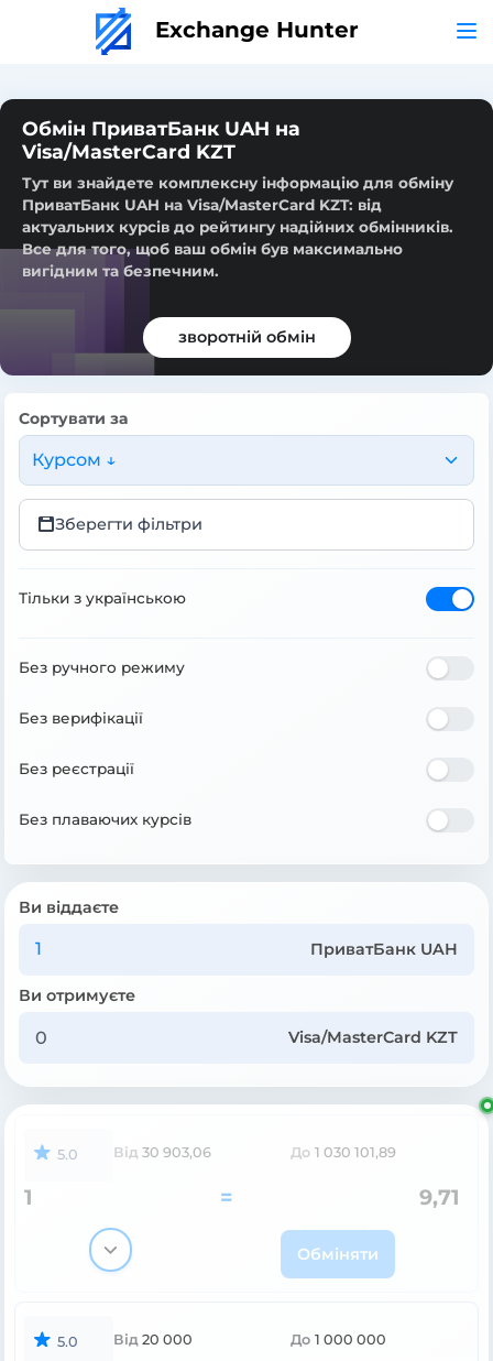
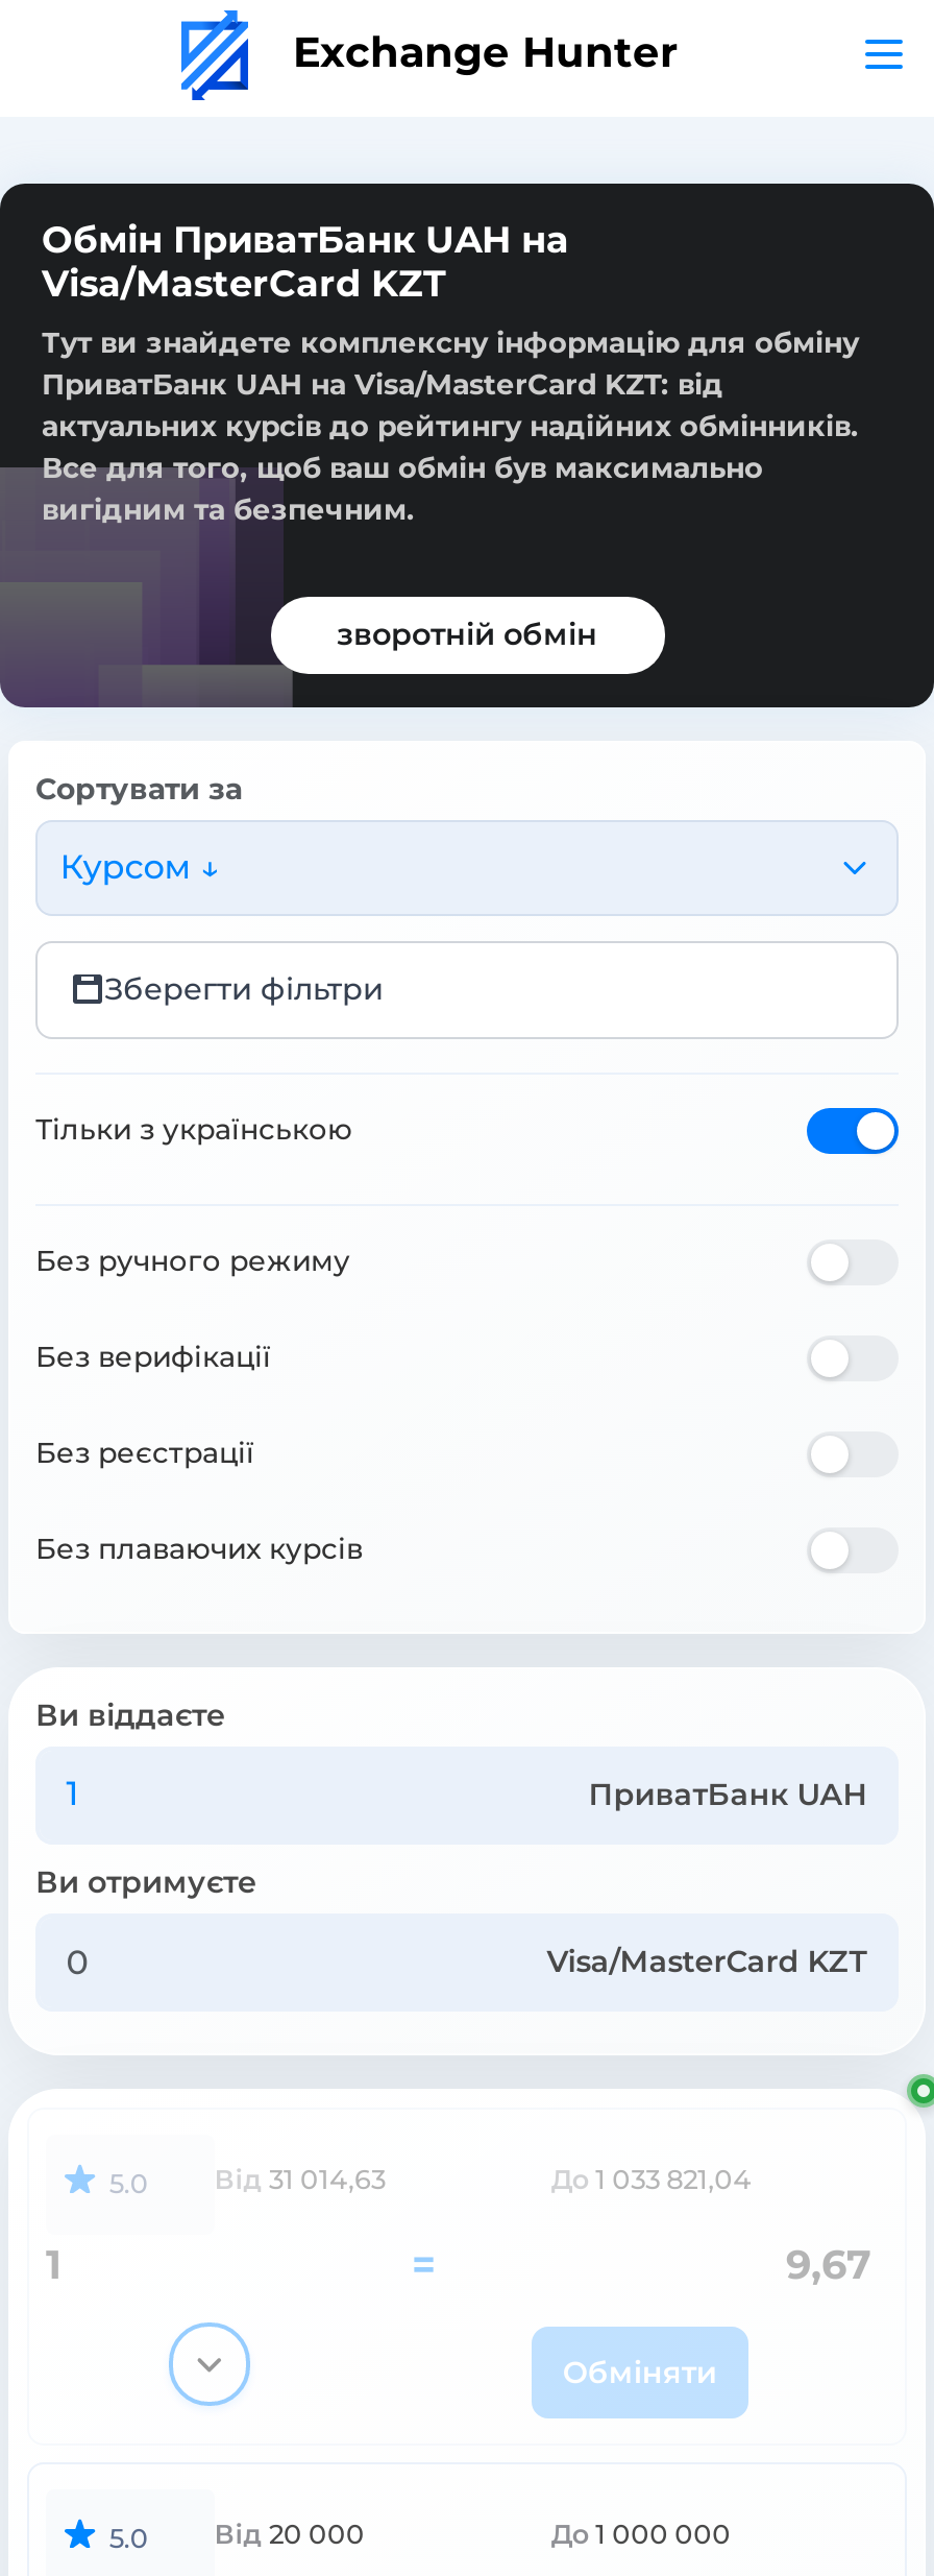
- Від 30 903,06
+ Від 31 014,63

- До 1 030 101,89
+ До 1 033 821,04

- 9,71
+ 9,67
